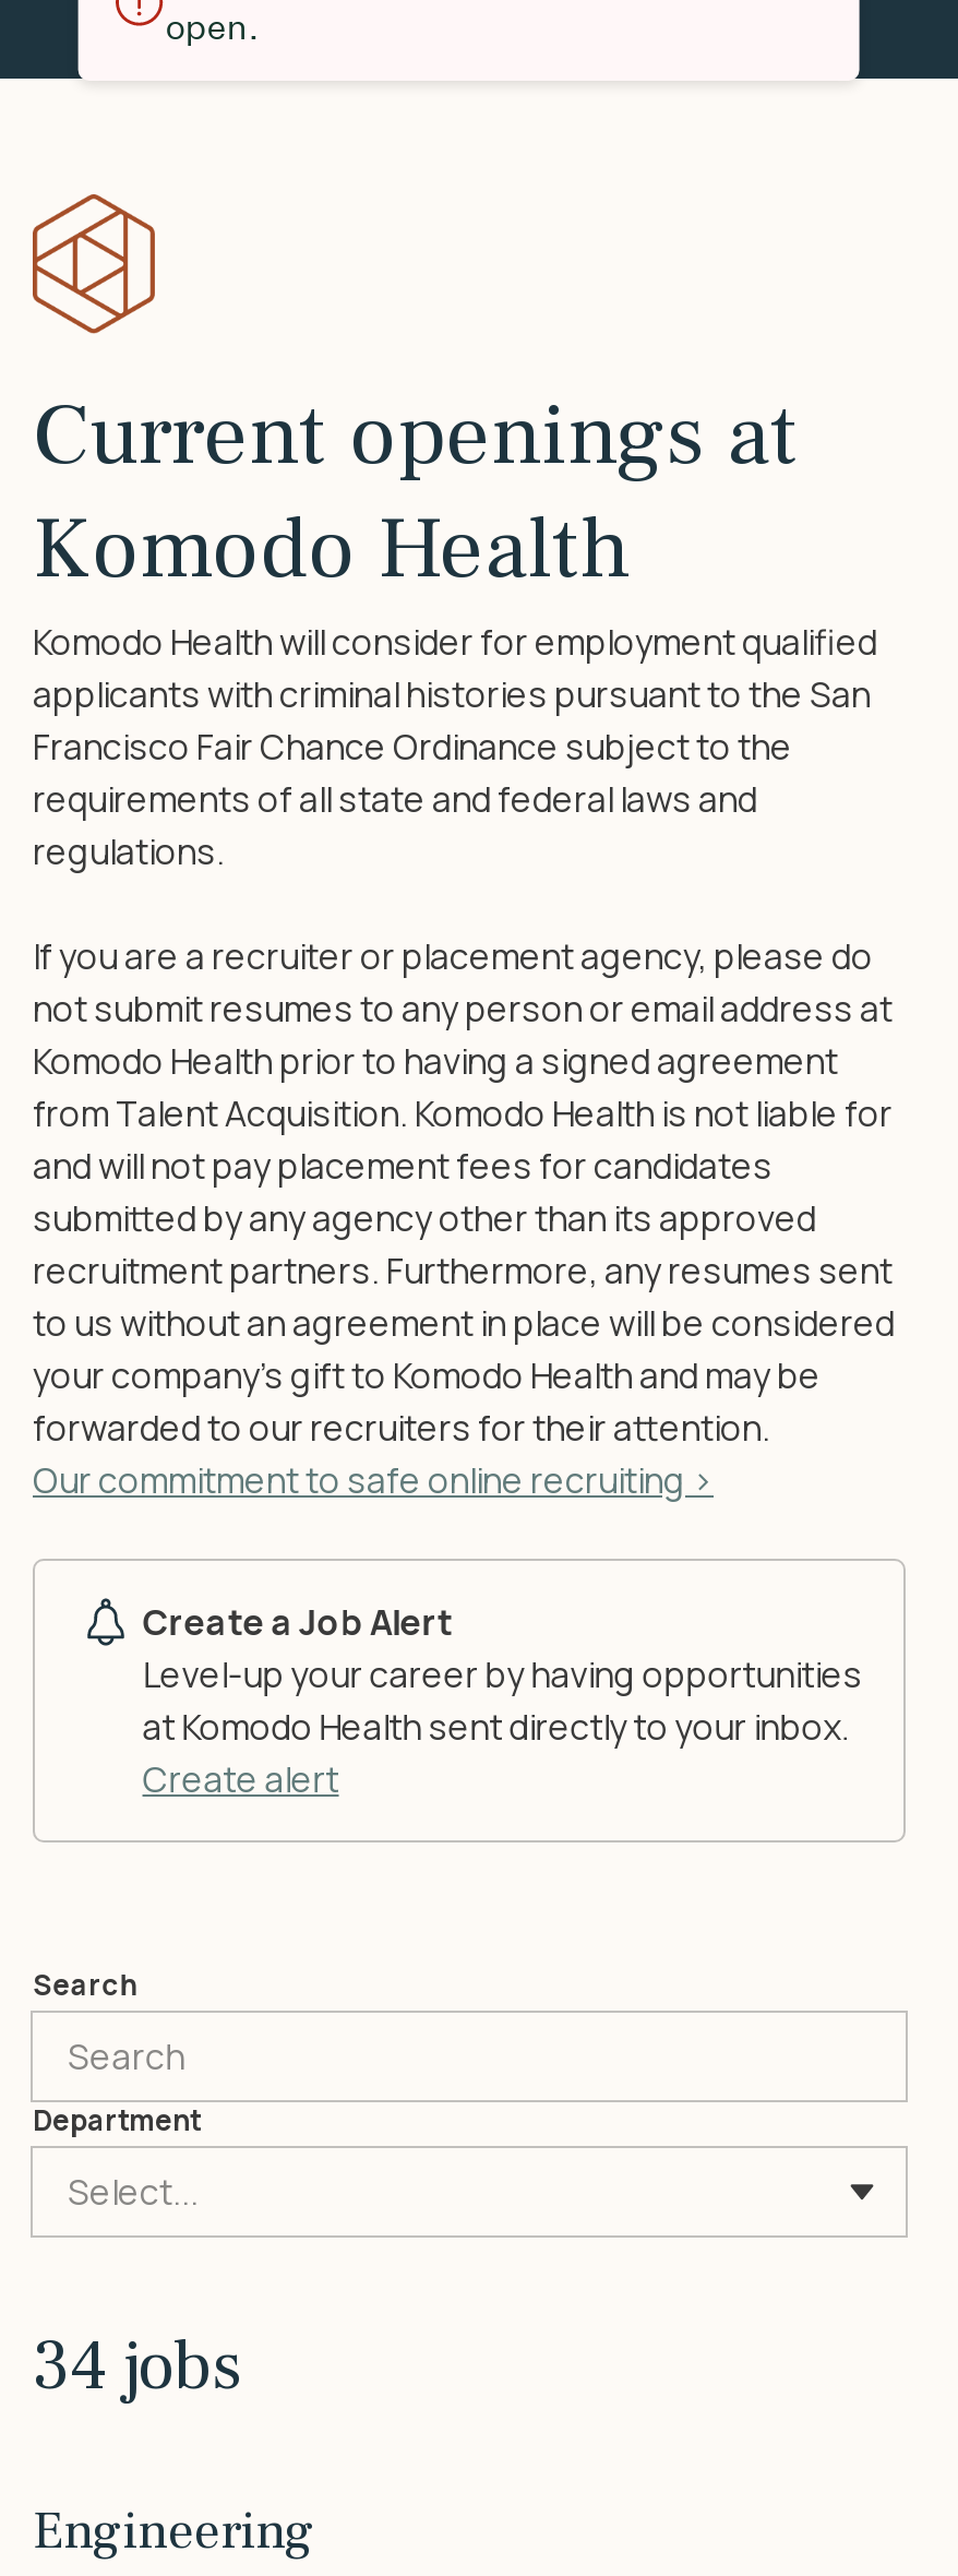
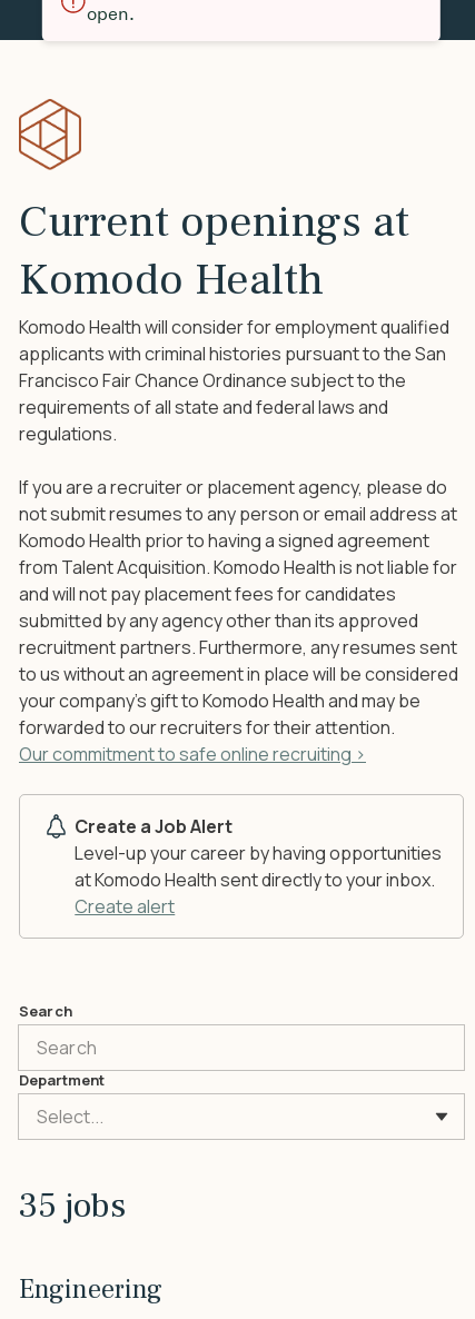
- 34 jobs
+ 35 jobs
